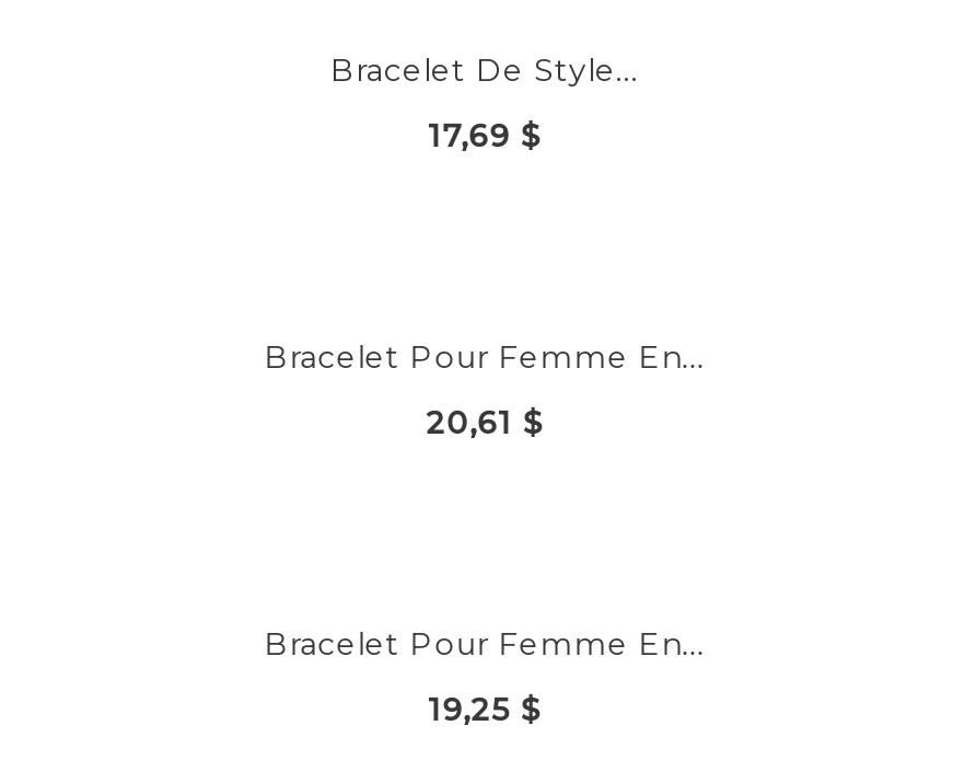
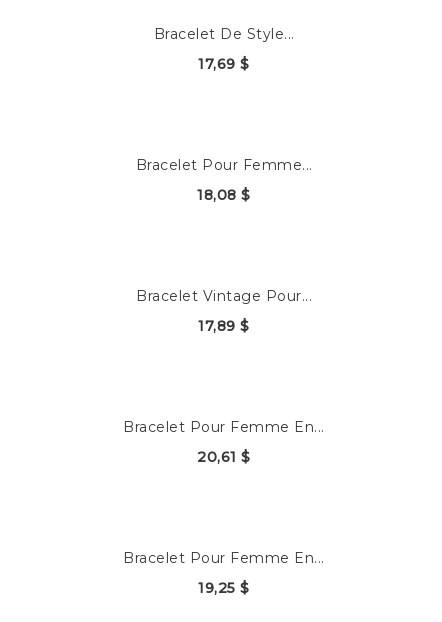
+ Bracelet Pour Femme...
+ 18,08 $

+ Bracelet Vintage Pour...
+ 17,89 $
